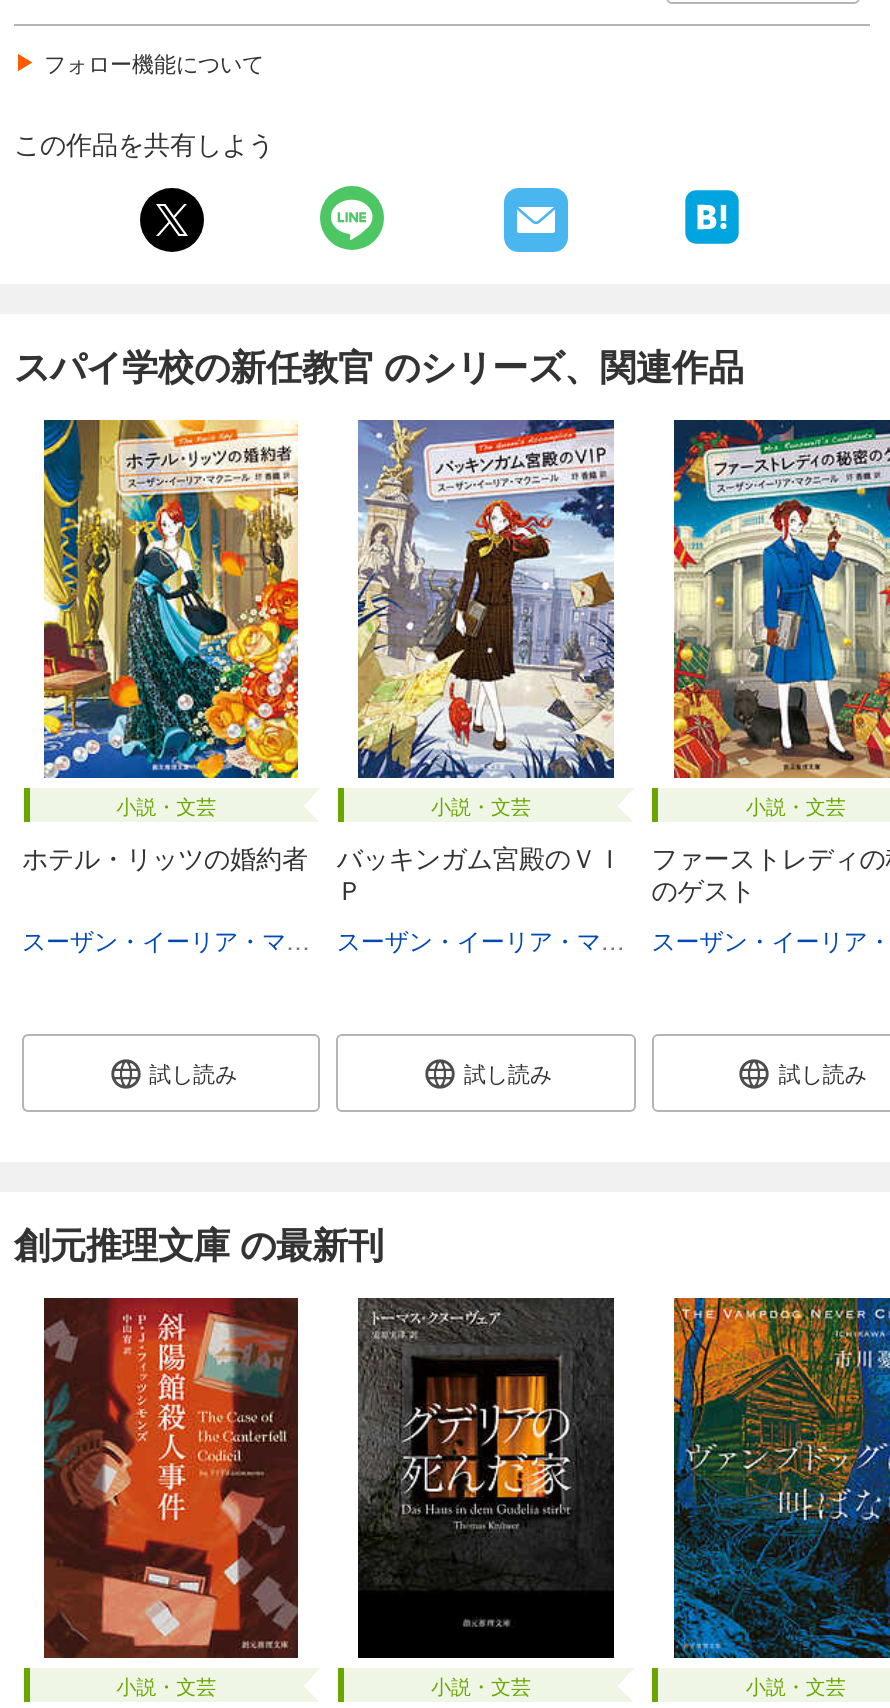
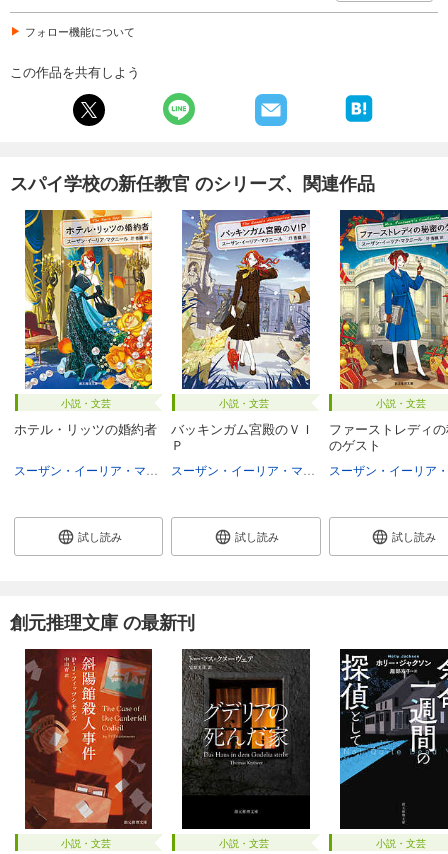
- [image]
+ [image]
